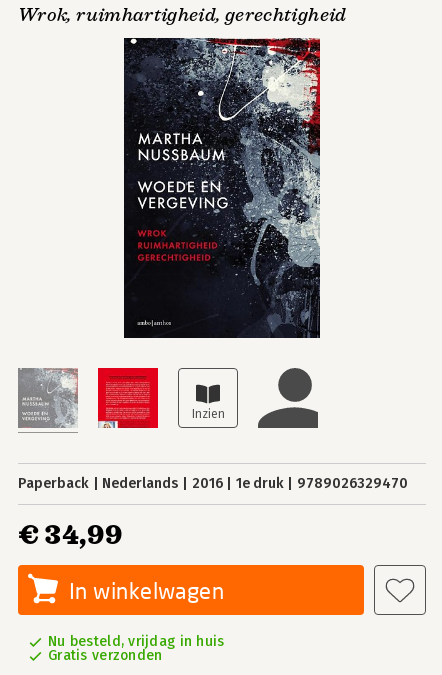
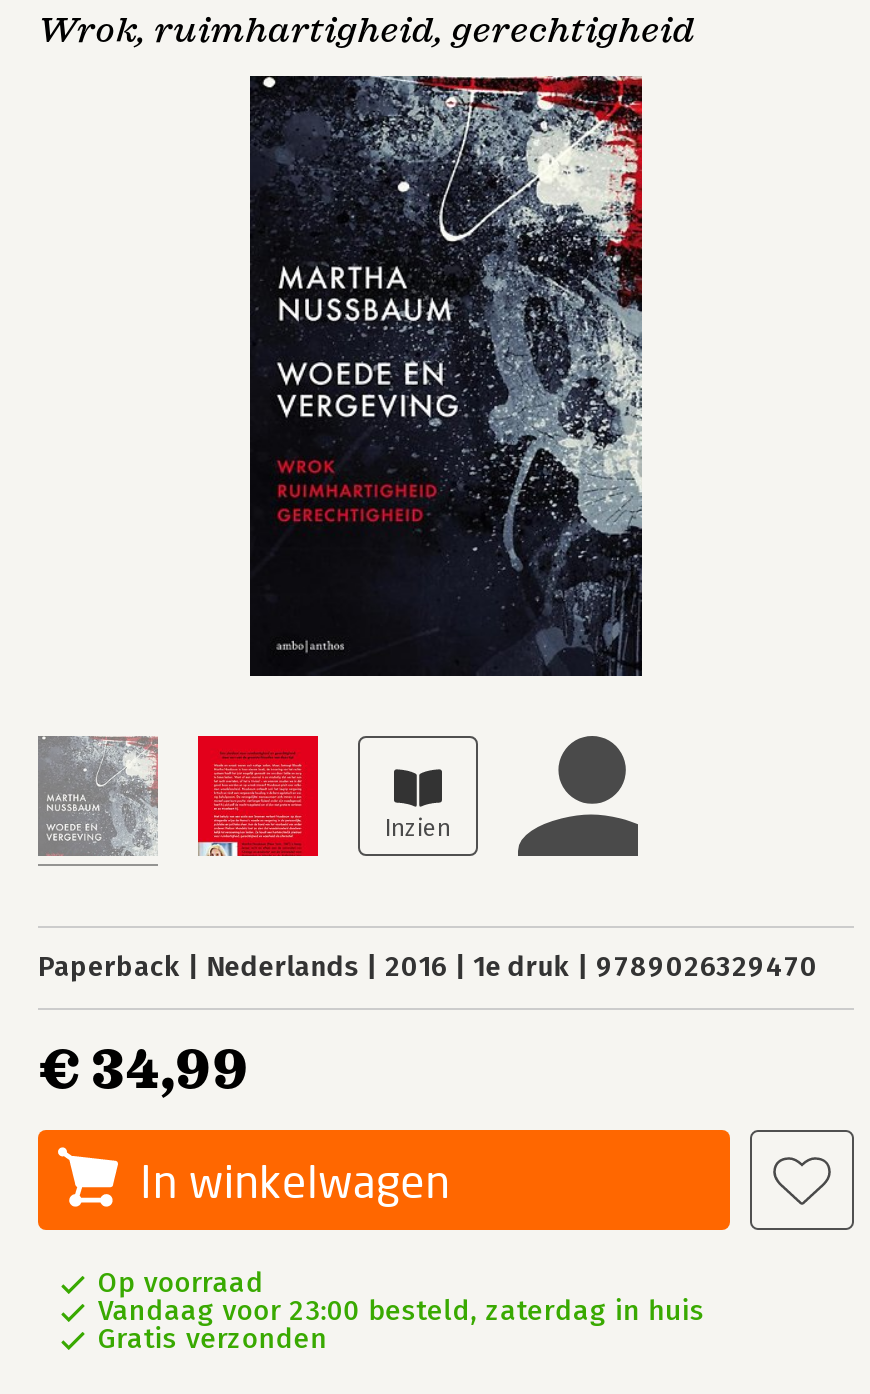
- Nu besteld, vrijdag in huis
+ Op voorraad
+ Vandaag voor 23:00 besteld, zaterdag in huis
